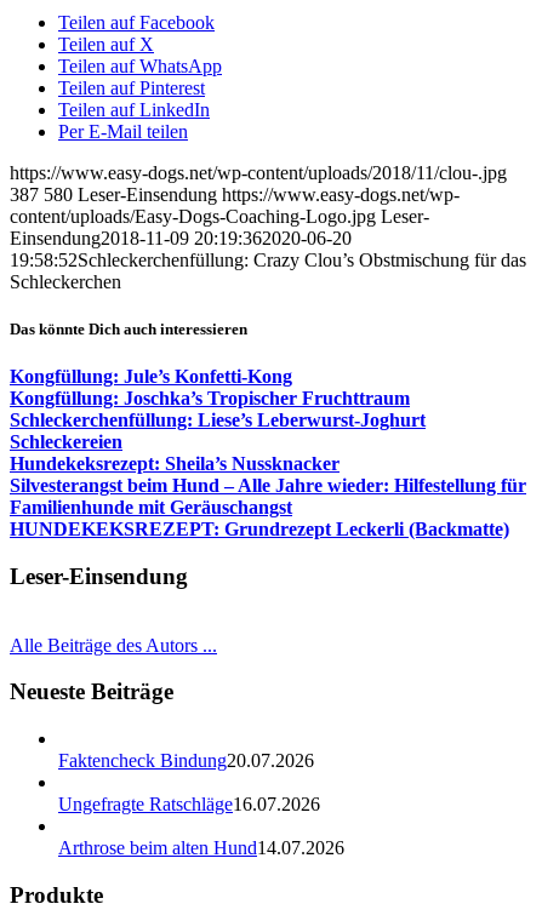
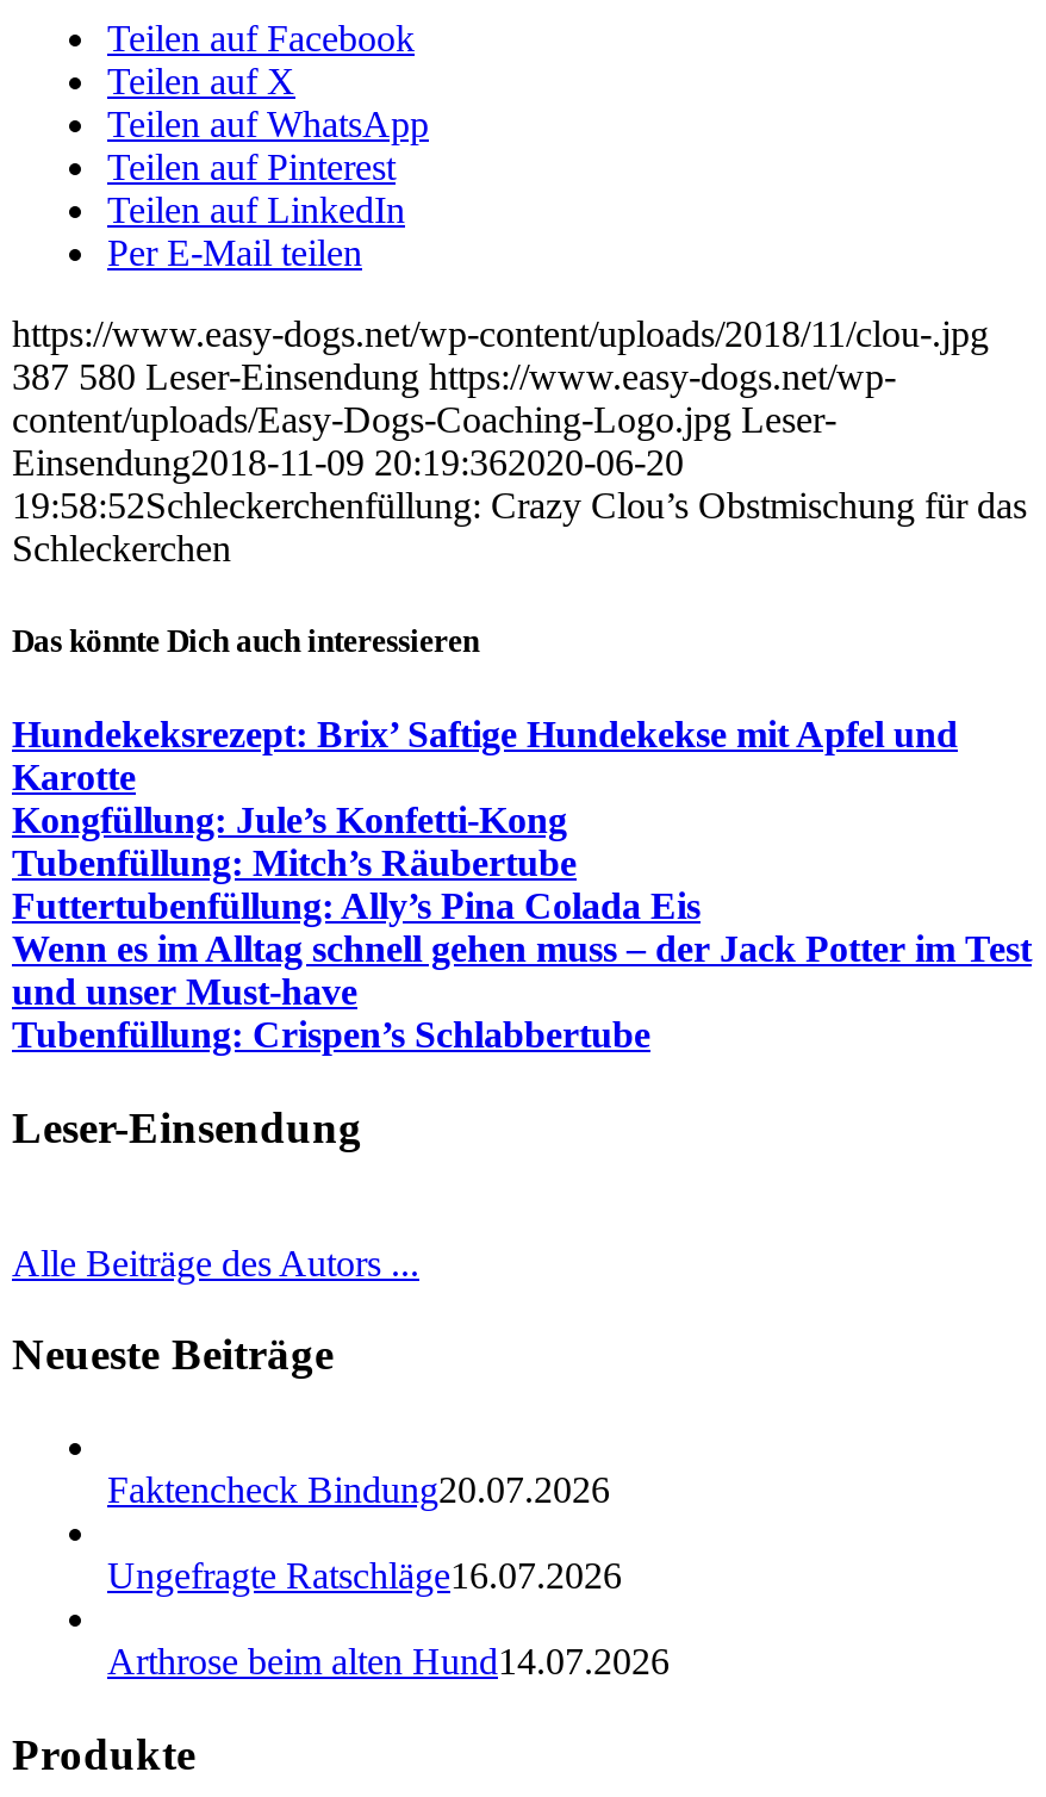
+ Hundekeksrezept: Brix’ Saftige Hundekekse mit Apfel und
+ Karotte

moved down: Kongfüllung: Jule’s Konfetti-Kong

- Kongfüllung: Joschka’s Tropischer Fruchttraum
- Schleckerchenfüllung: Liese’s Leberwurst-Joghurt
- Schleckereien
- Hundekeksrezept: Sheila’s Nussknacker
- Silvesterangst beim Hund – Alle Jahre wieder: Hilfestellung für
- Familienhunde mit Geräuschangst
- HUNDEKEKSREZEPT: Grundrezept Leckerli (Backmatte)
+ Tubenfüllung: Mitch’s Räubertube
+ Futtertubenfüllung: Ally’s Pina Colada Eis
+ Wenn es im Alltag schnell gehen muss – der Jack Potter im Test
+ und unser Must-have
+ Tubenfüllung: Crispen’s Schlabbertube
